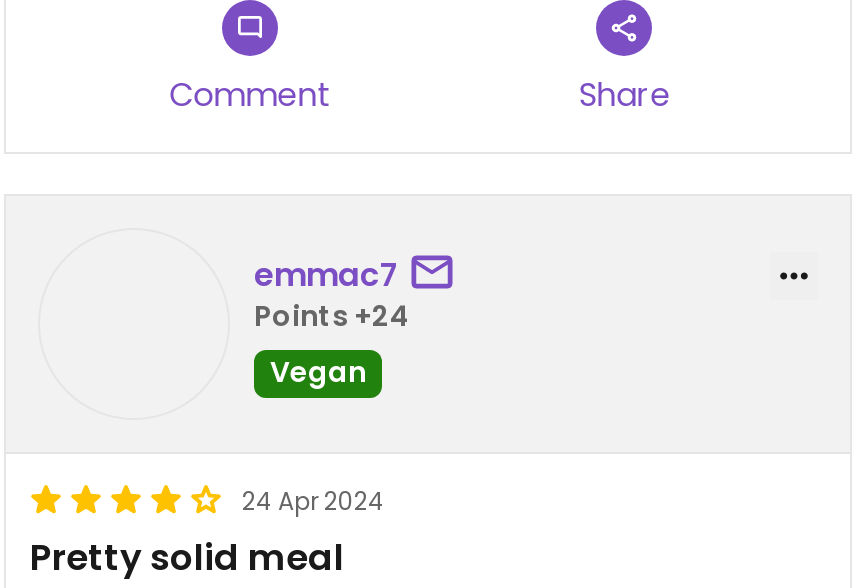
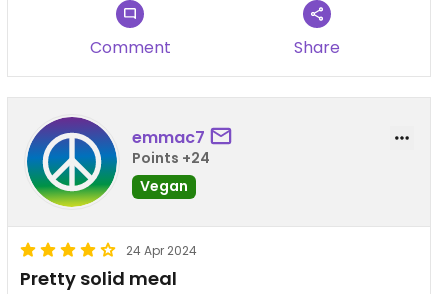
+ [image]
